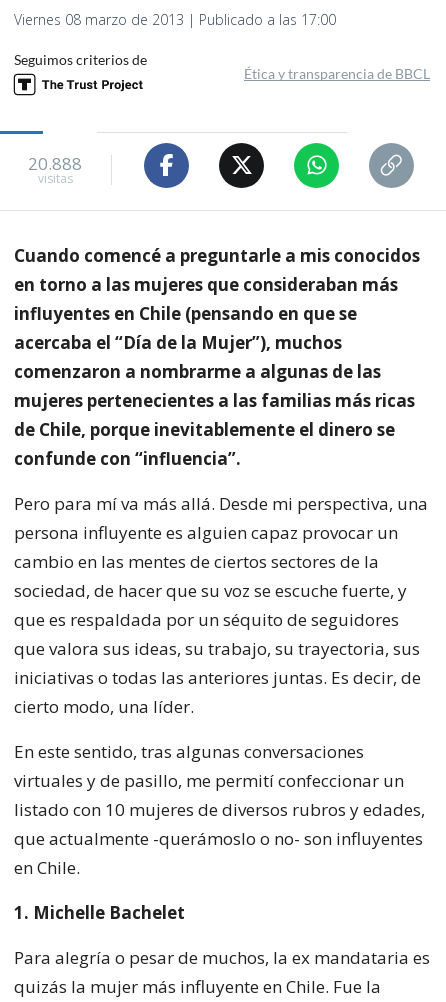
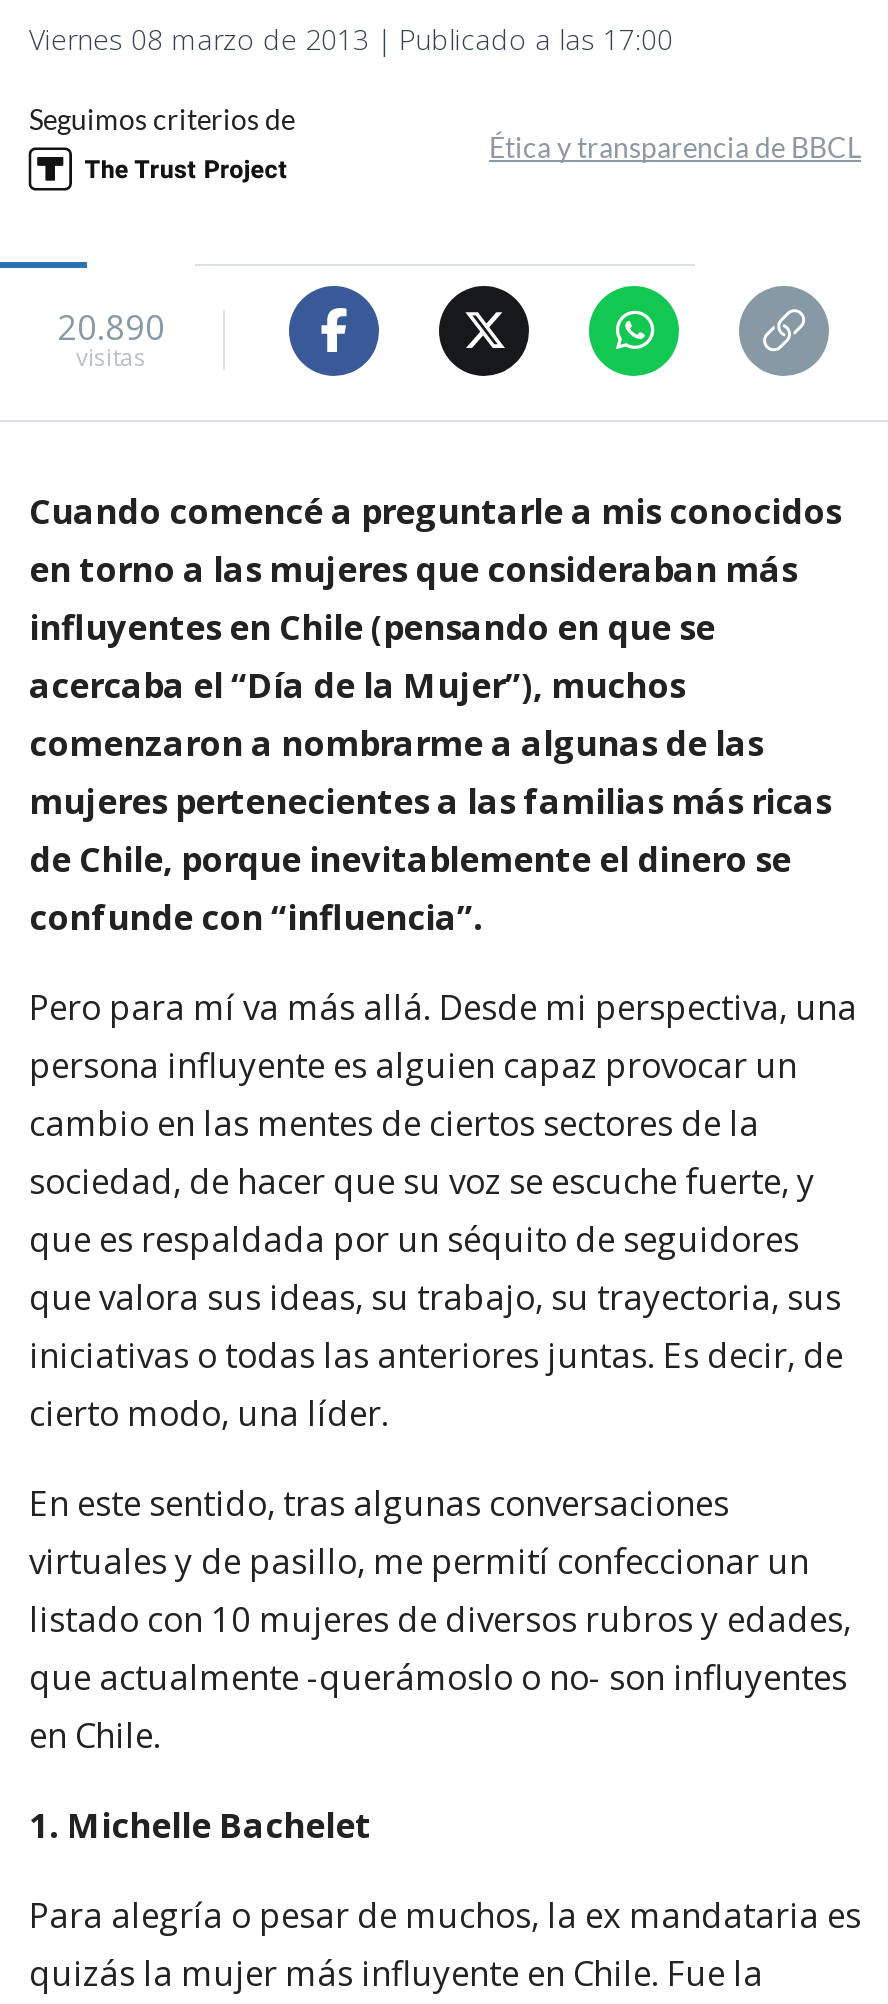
- 20.888
+ 20.890
